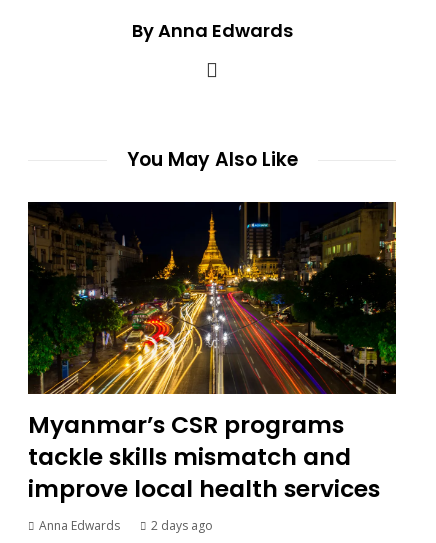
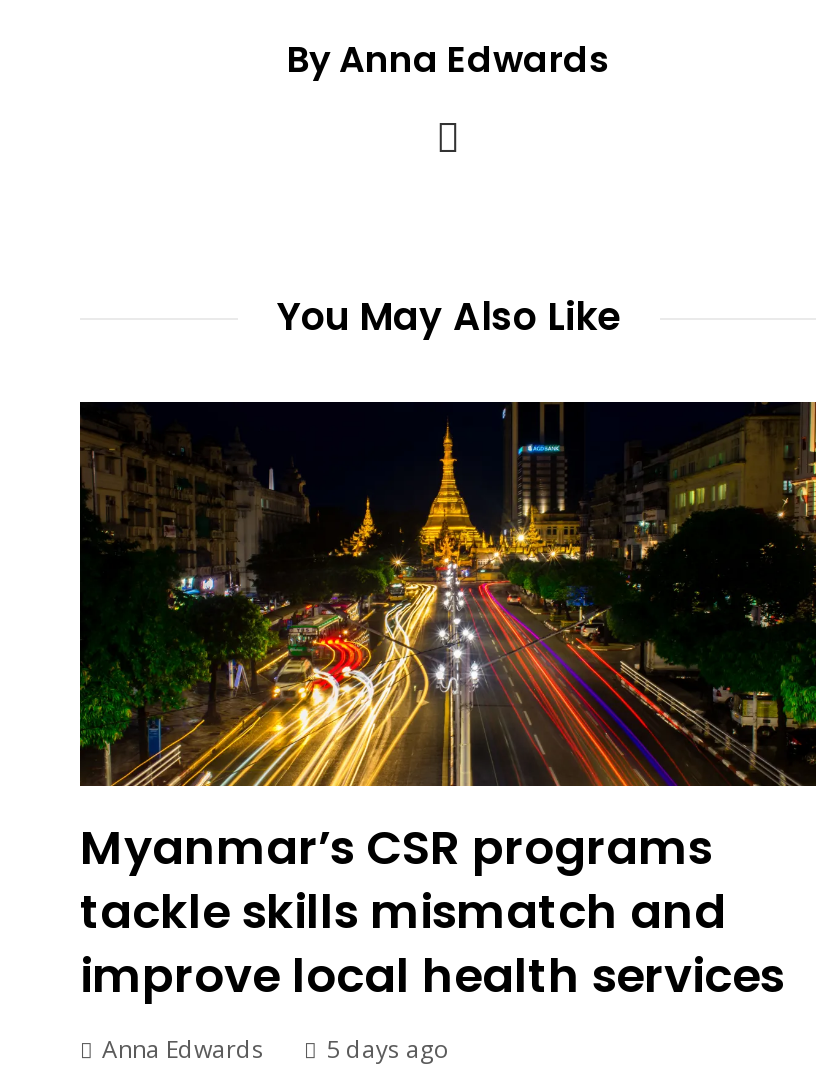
- Anna Edwards 2 days ago
+ Anna Edwards 5 days ago
